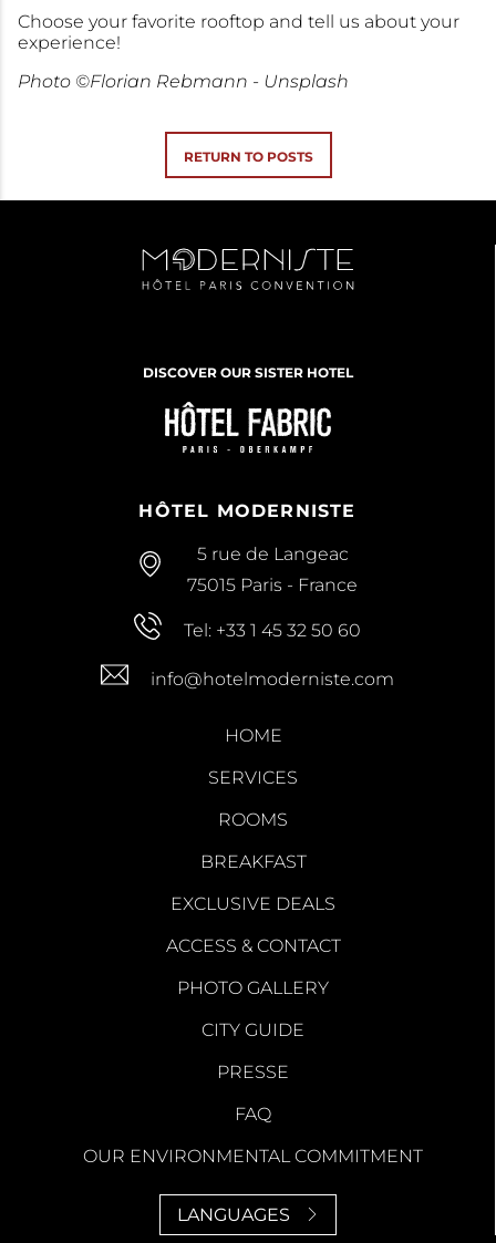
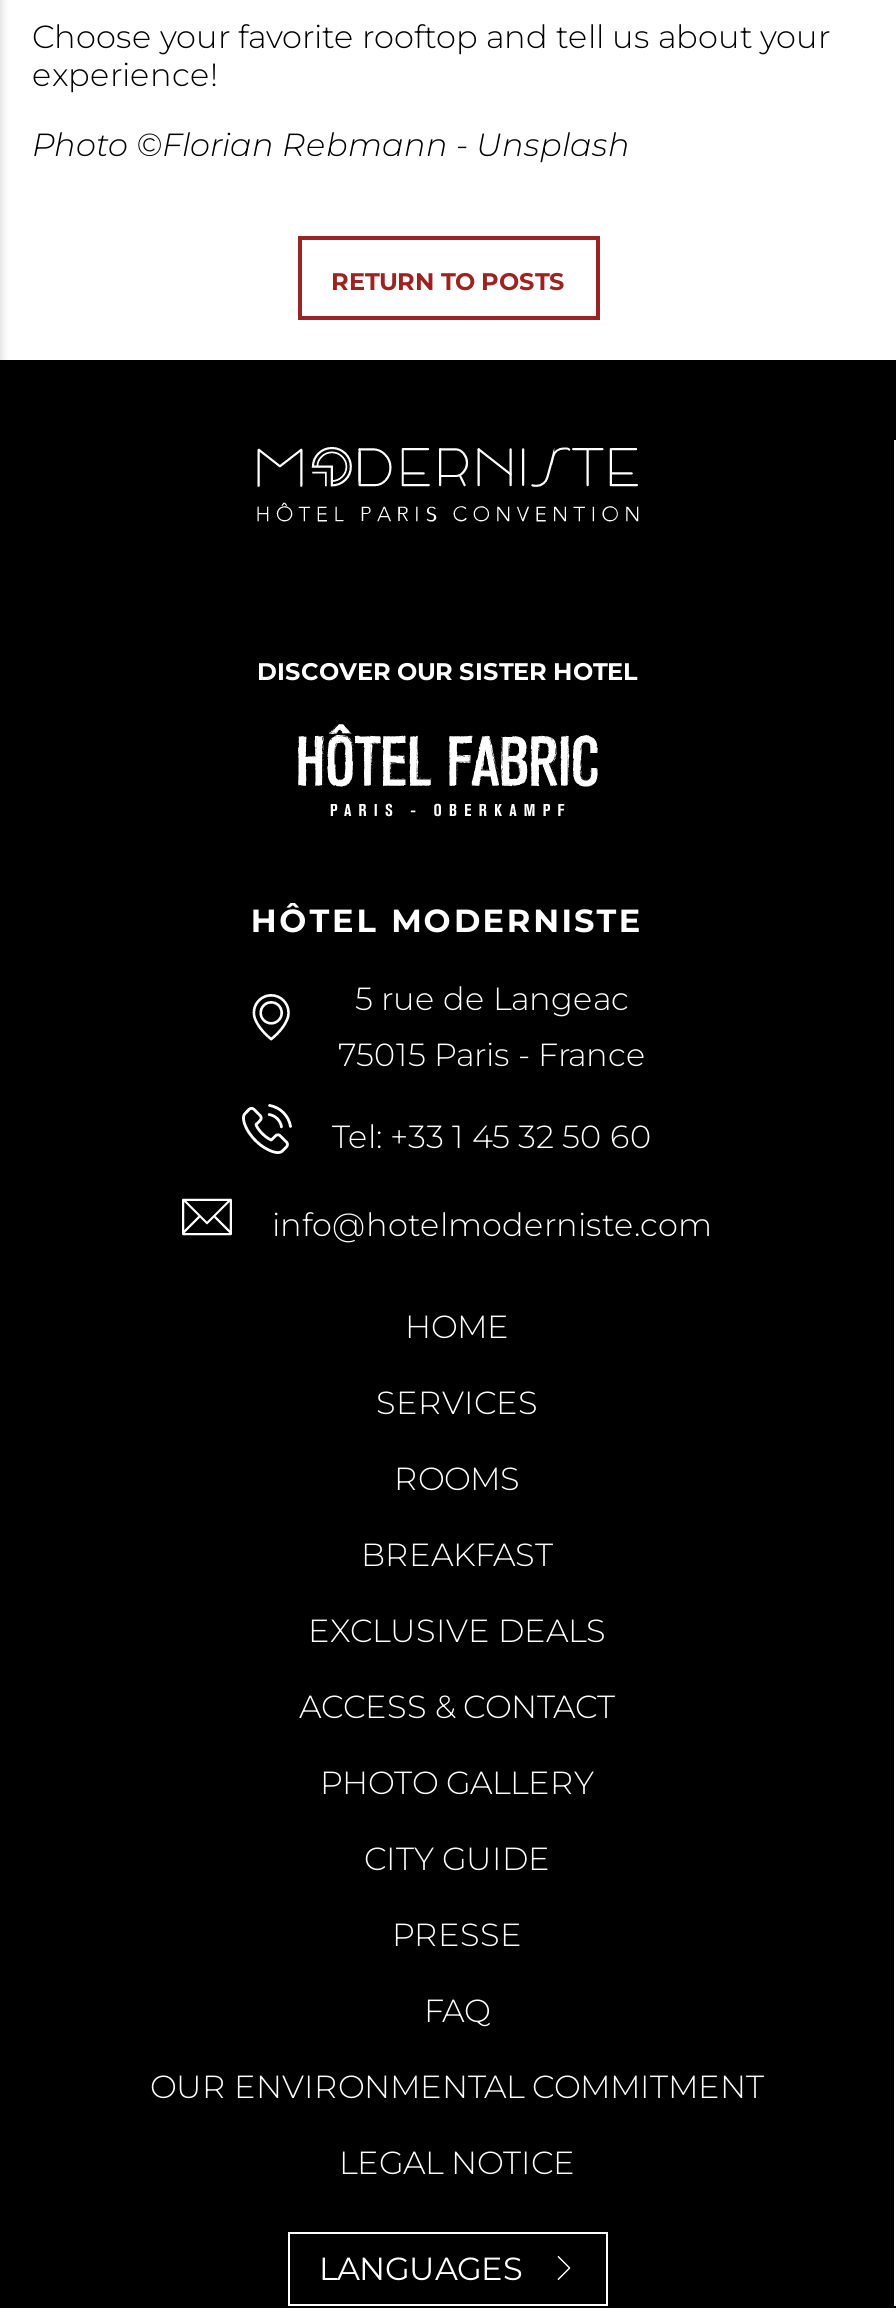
+ LEGAL NOTICE
